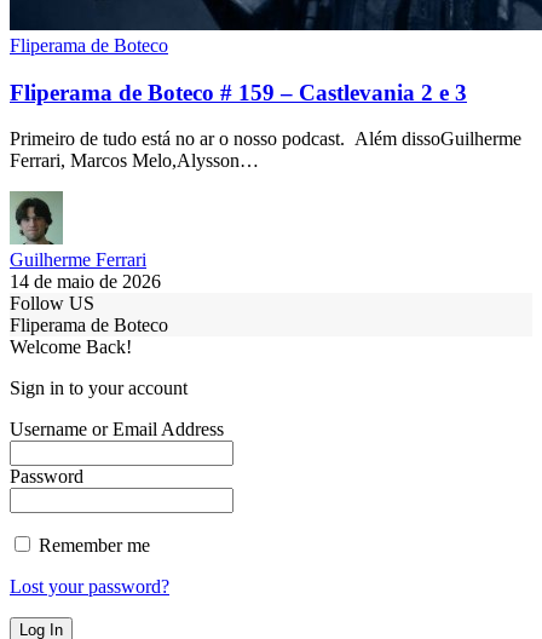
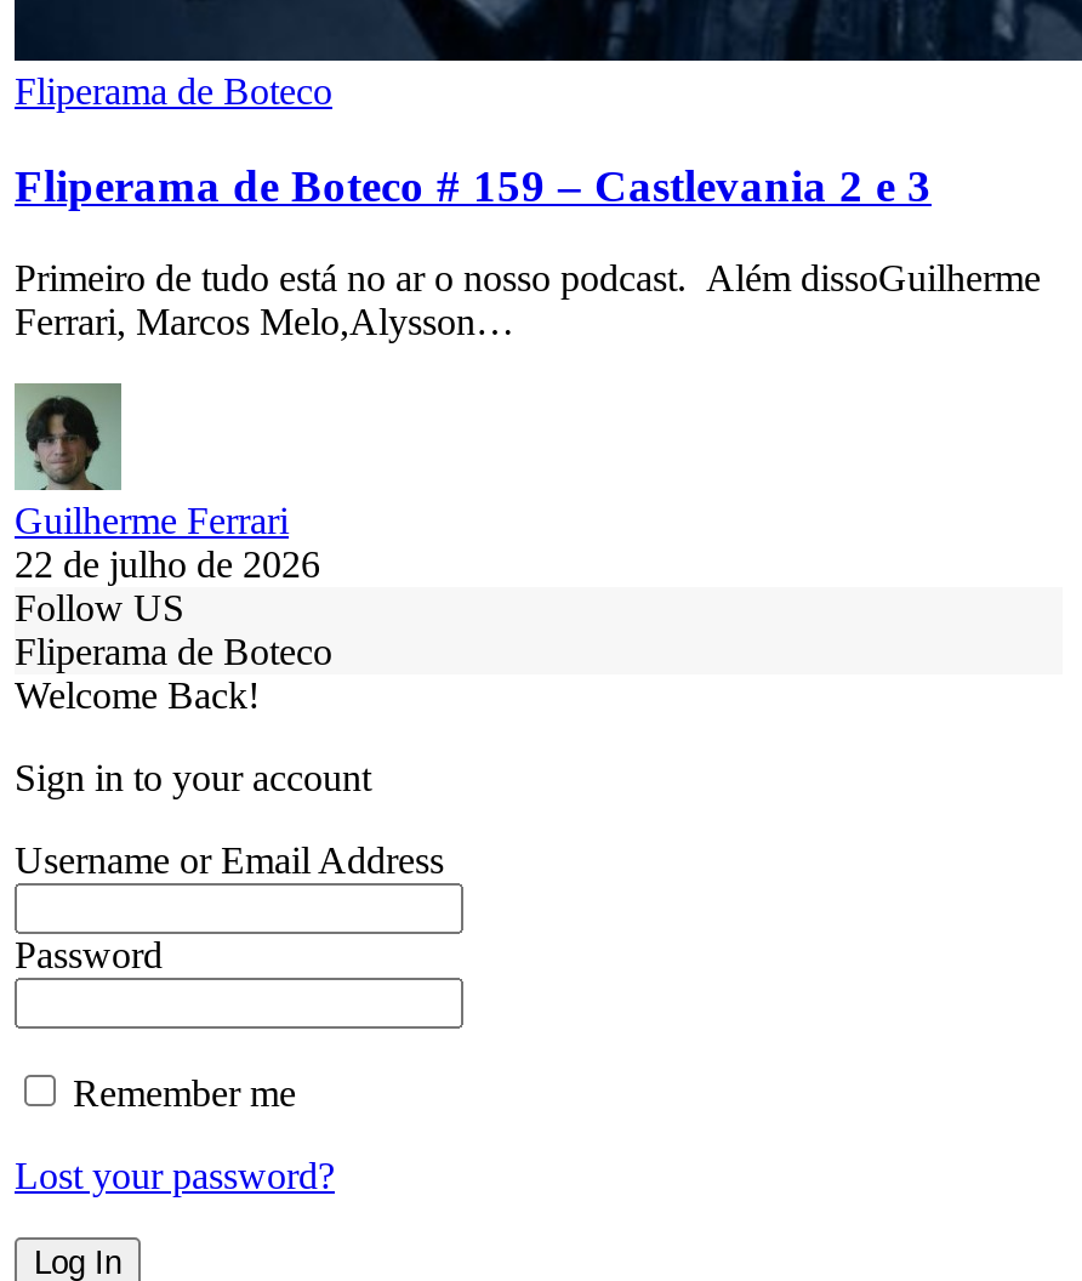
- 14 de maio de 2026
+ 22 de julho de 2026
